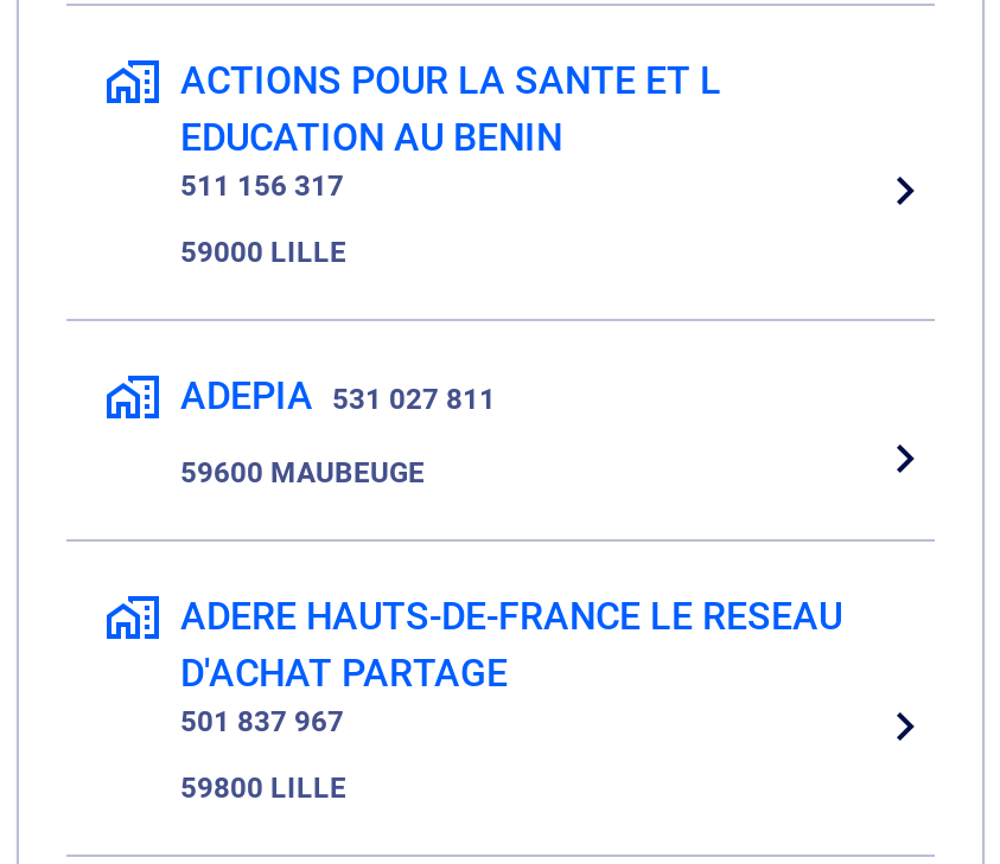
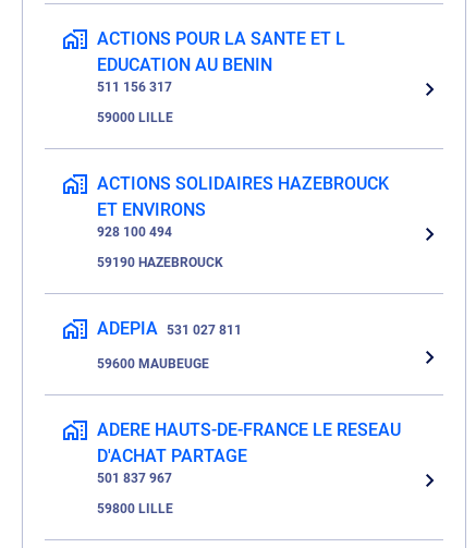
+ ACTIONS SOLIDAIRES HAZEBROUCK
+ ET ENVIRONS
+ 928 100 494
+ 59190 HAZEBROUCK
